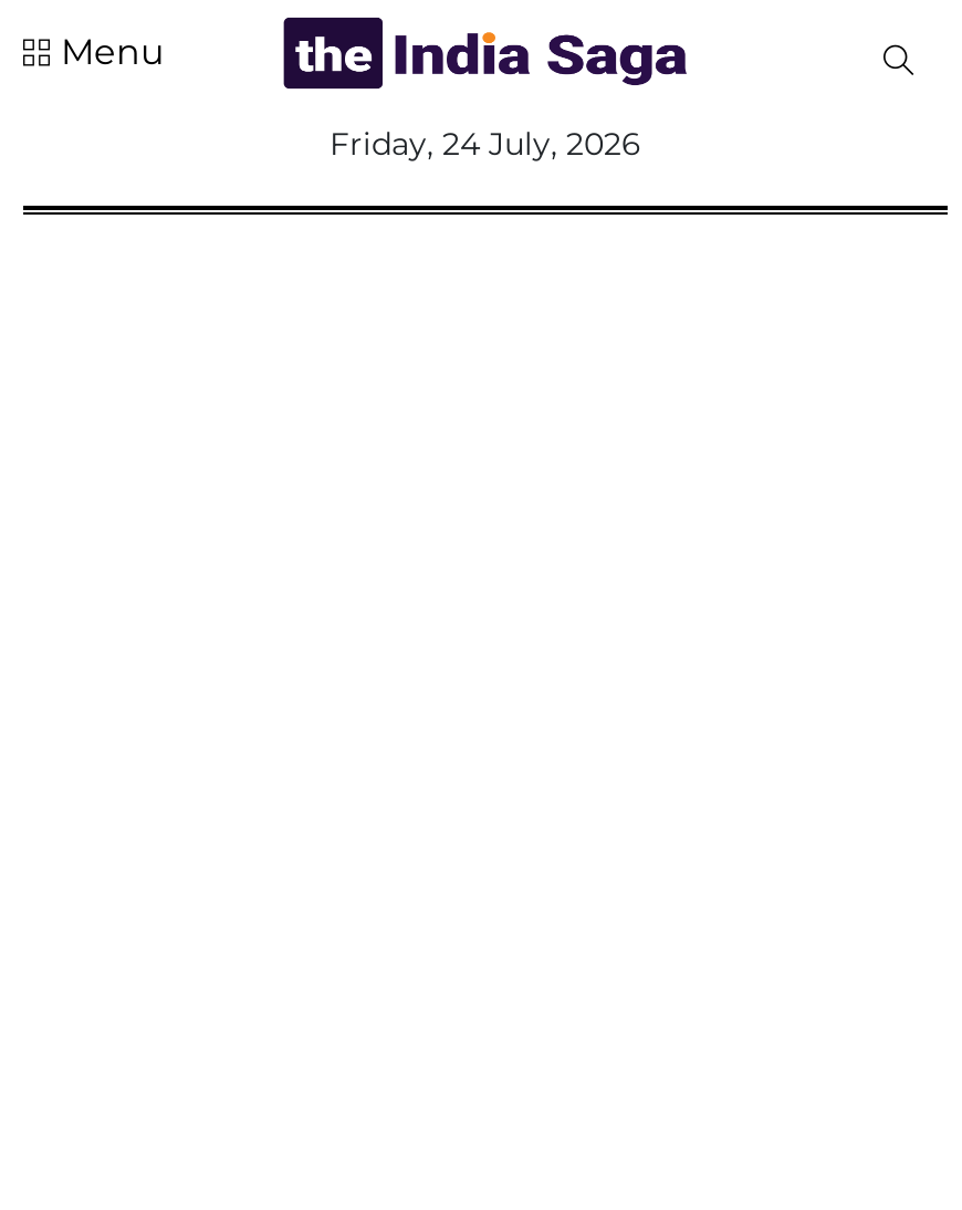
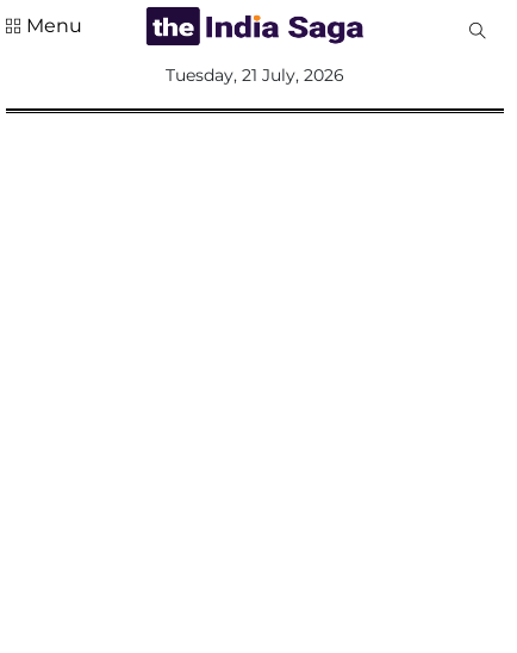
- Friday, 24 July, 2026
+ Tuesday, 21 July, 2026
